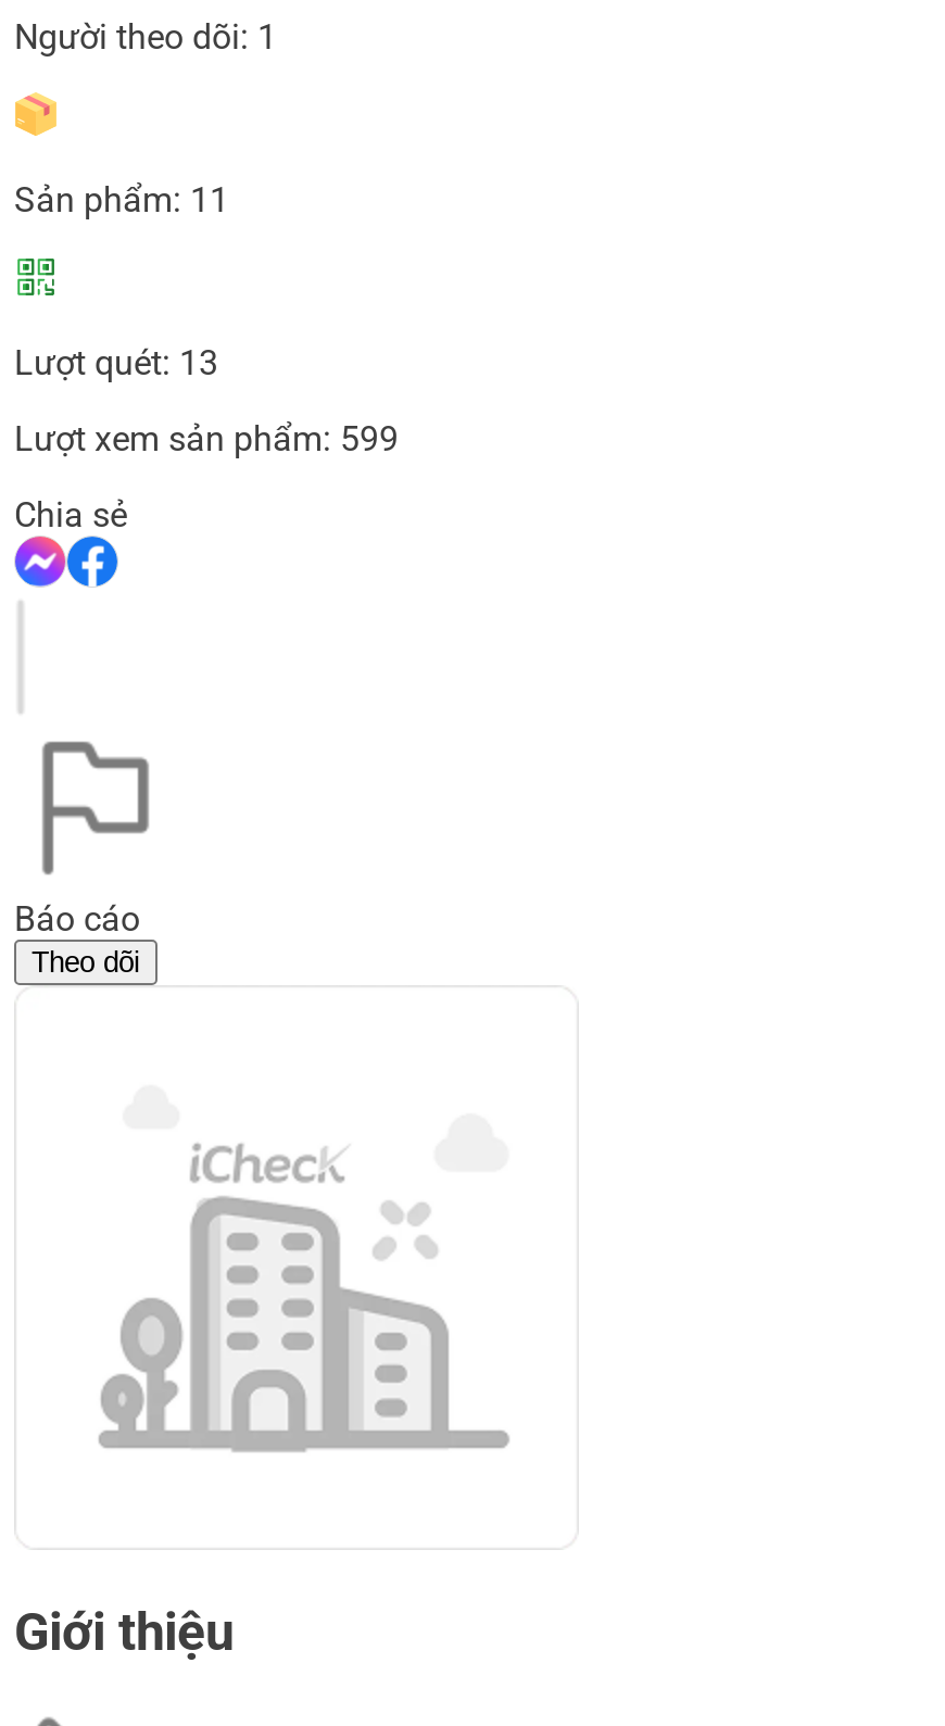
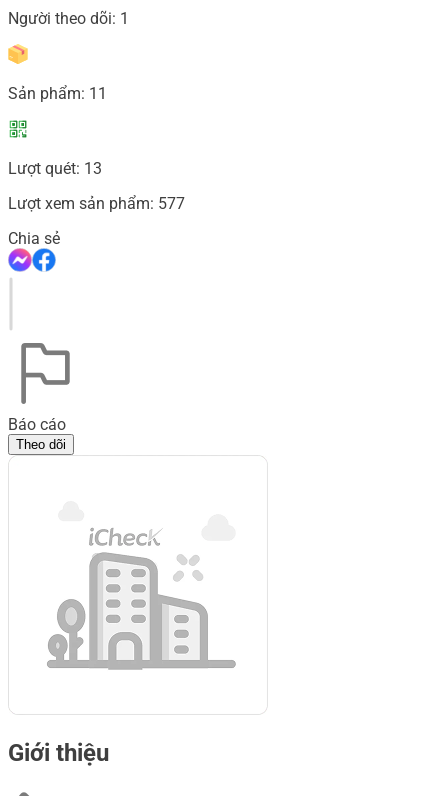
- Lượt xem sản phẩm: 599
+ Lượt xem sản phẩm: 577
